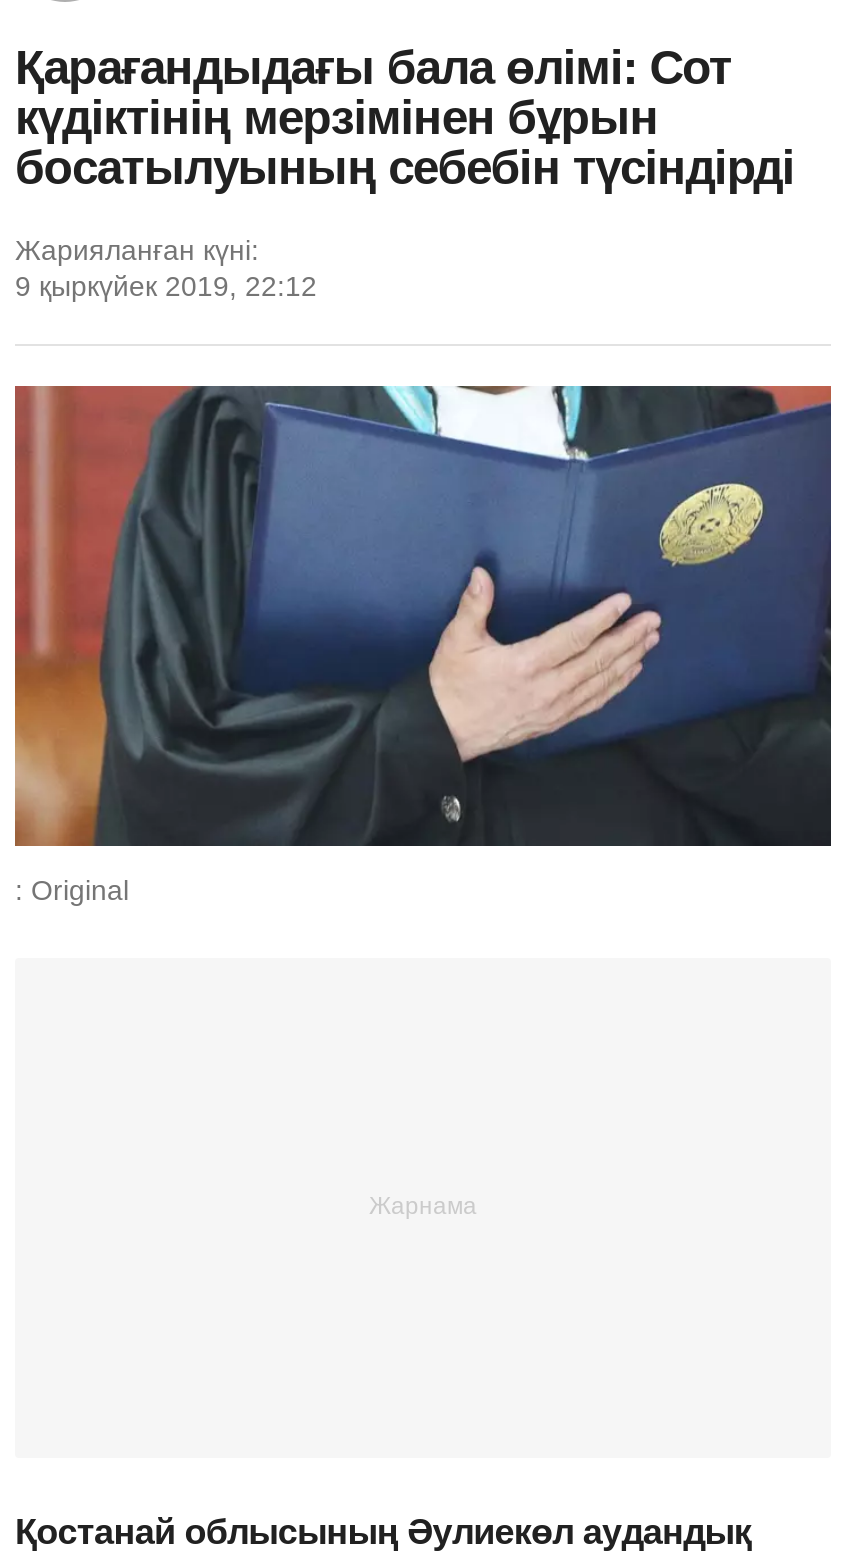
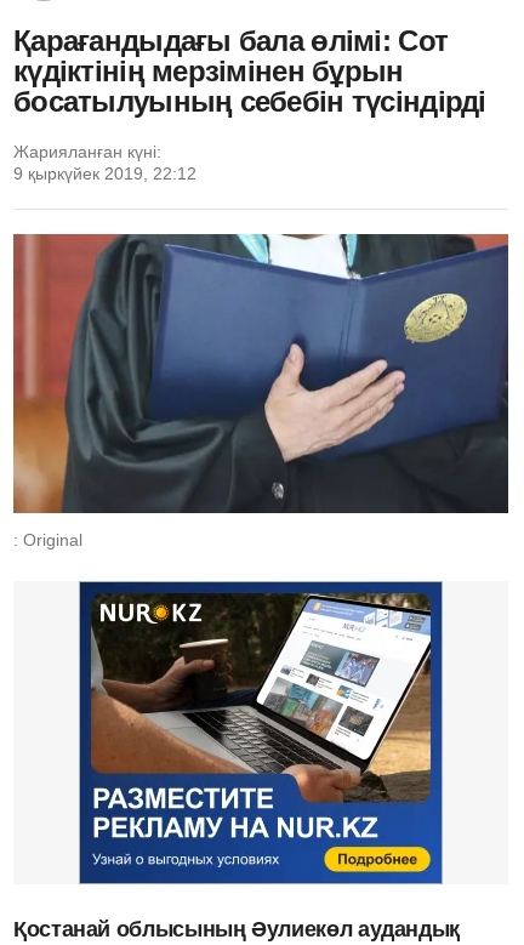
+ [image]
